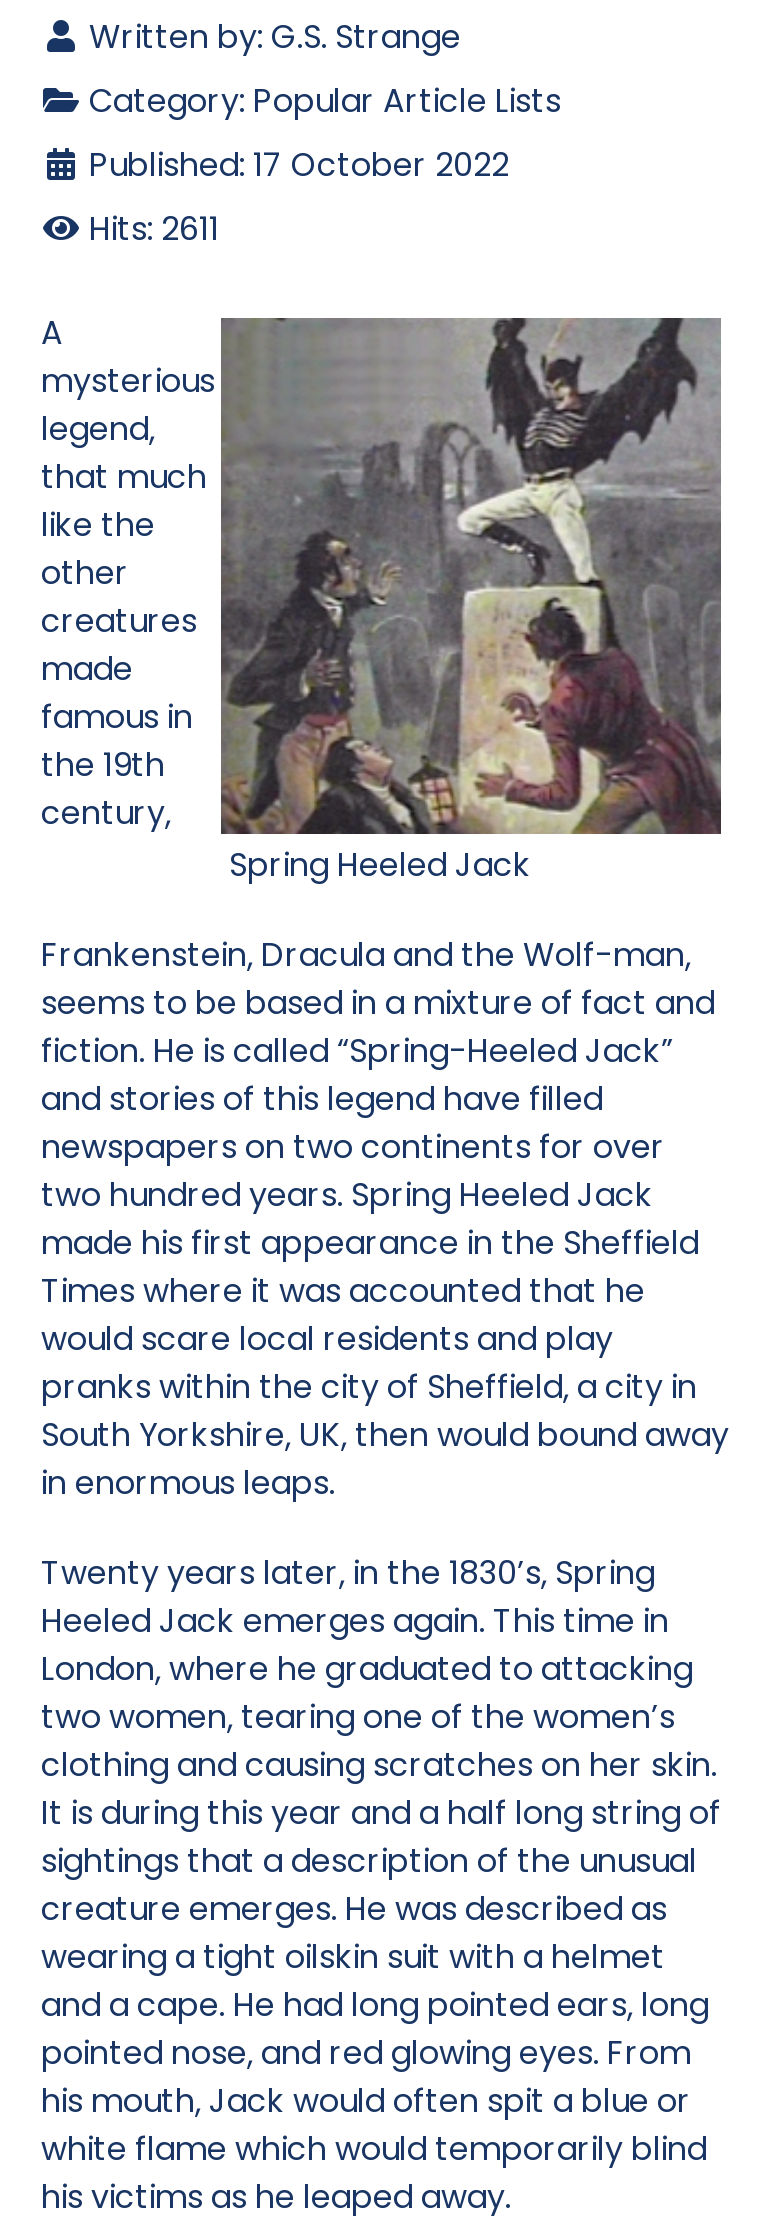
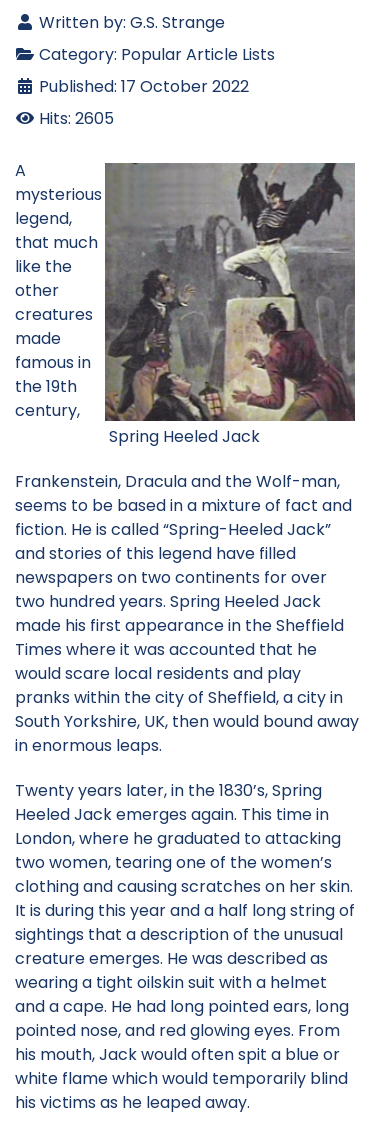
- Hits: 2611
+ Hits: 2605
